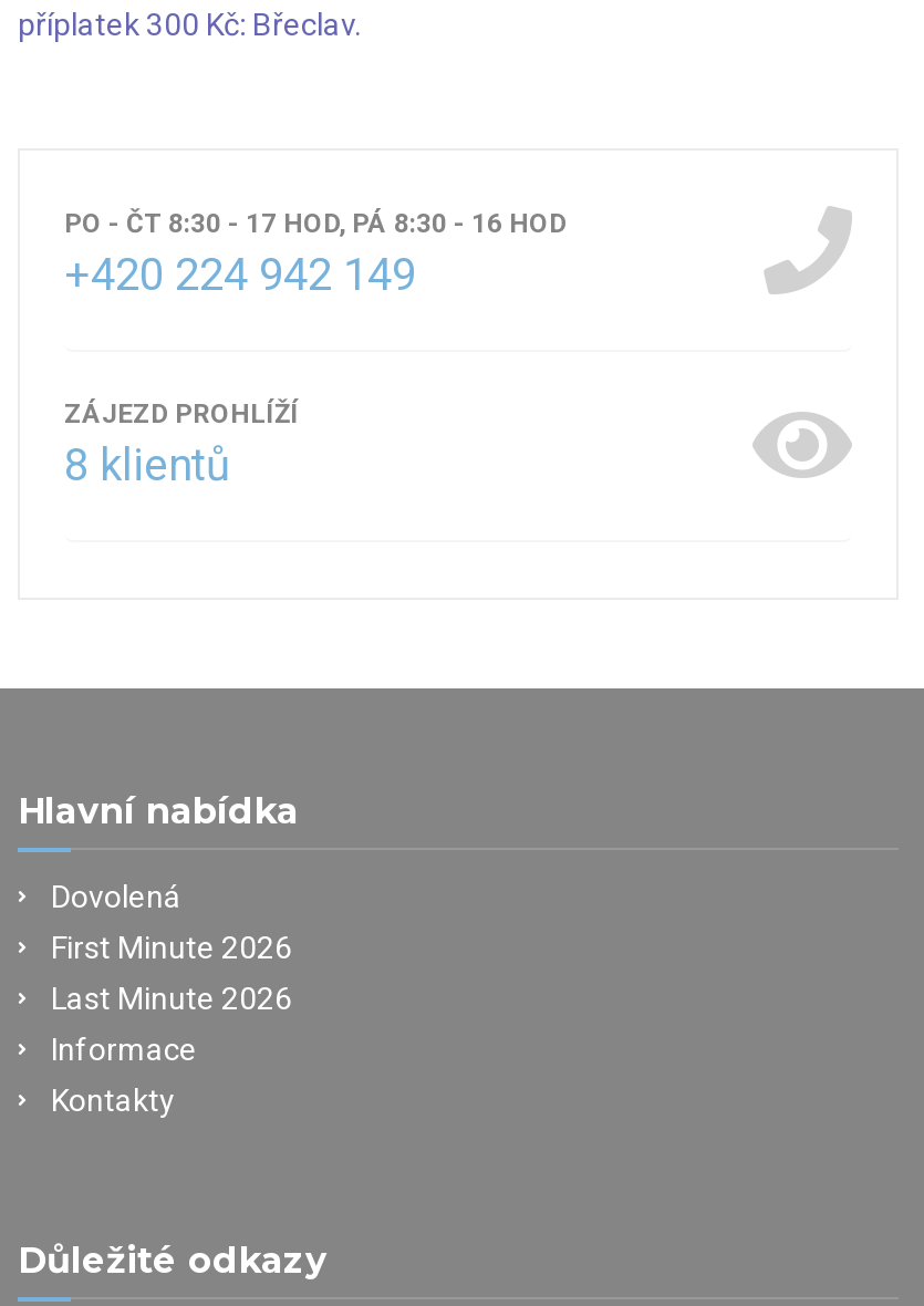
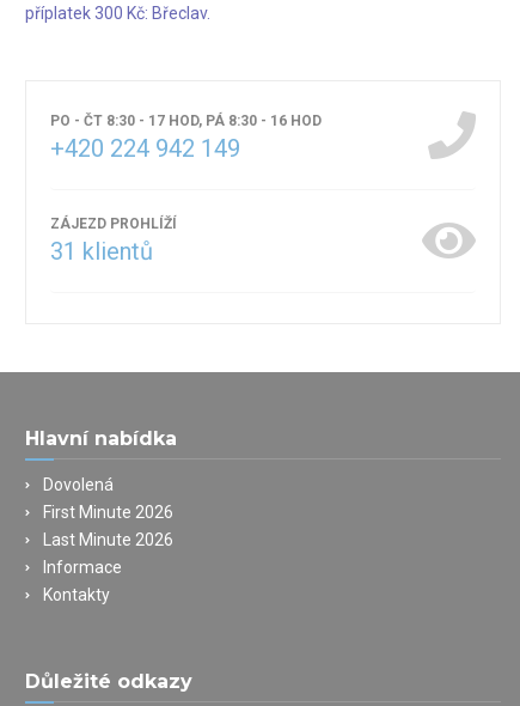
- 8 klientů
+ 31 klientů
